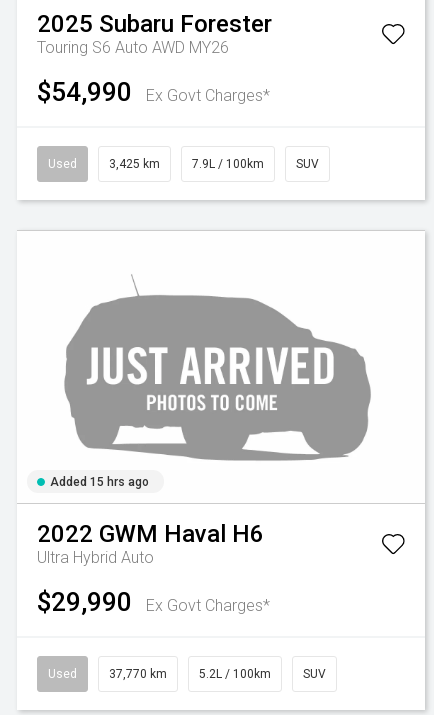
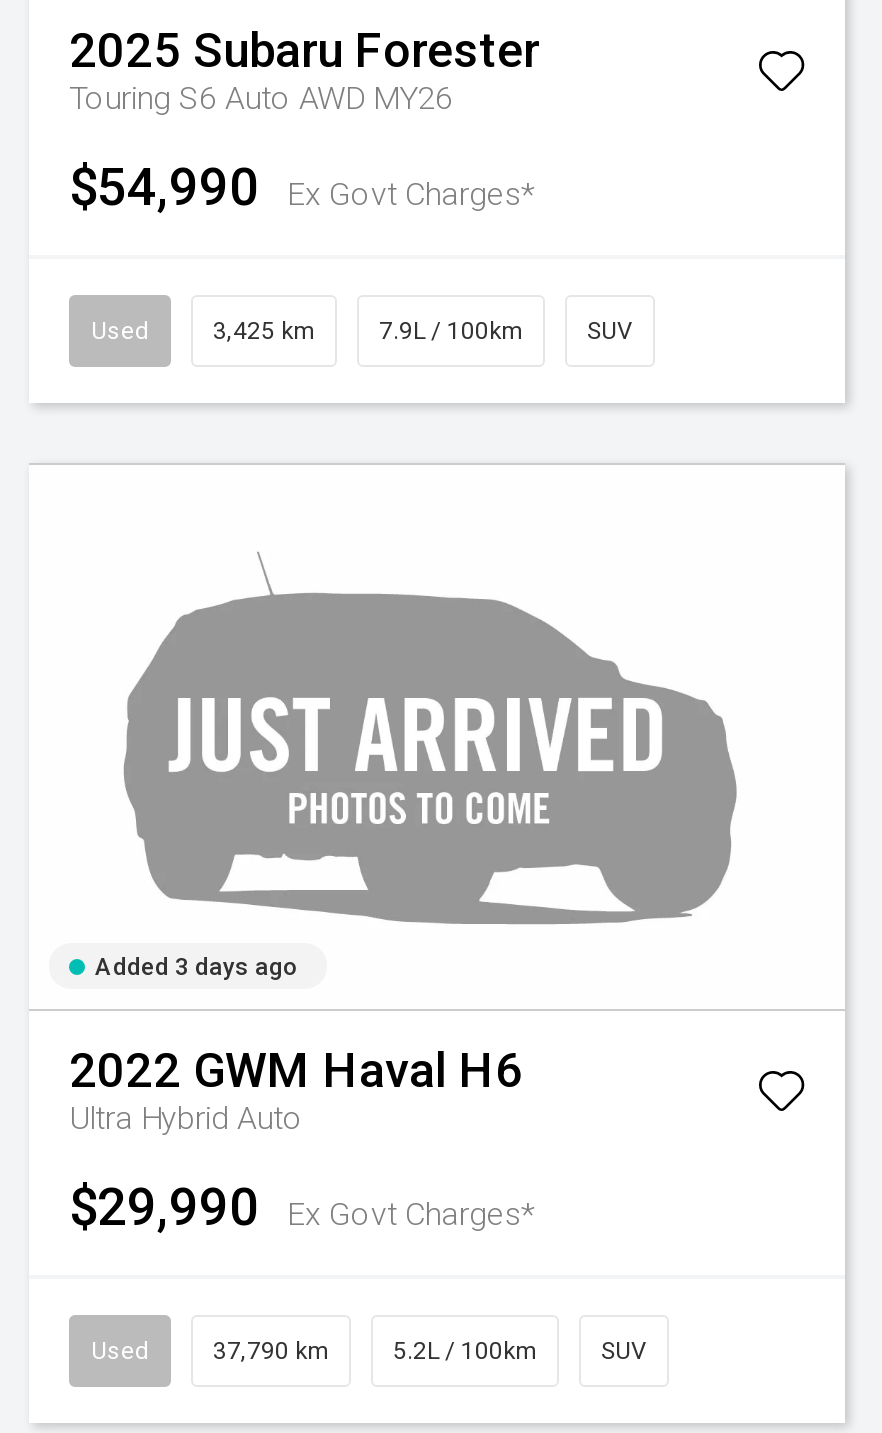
- Added 15 hrs ago
+ Added 3 days ago

- 37,770 km
+ 37,790 km
